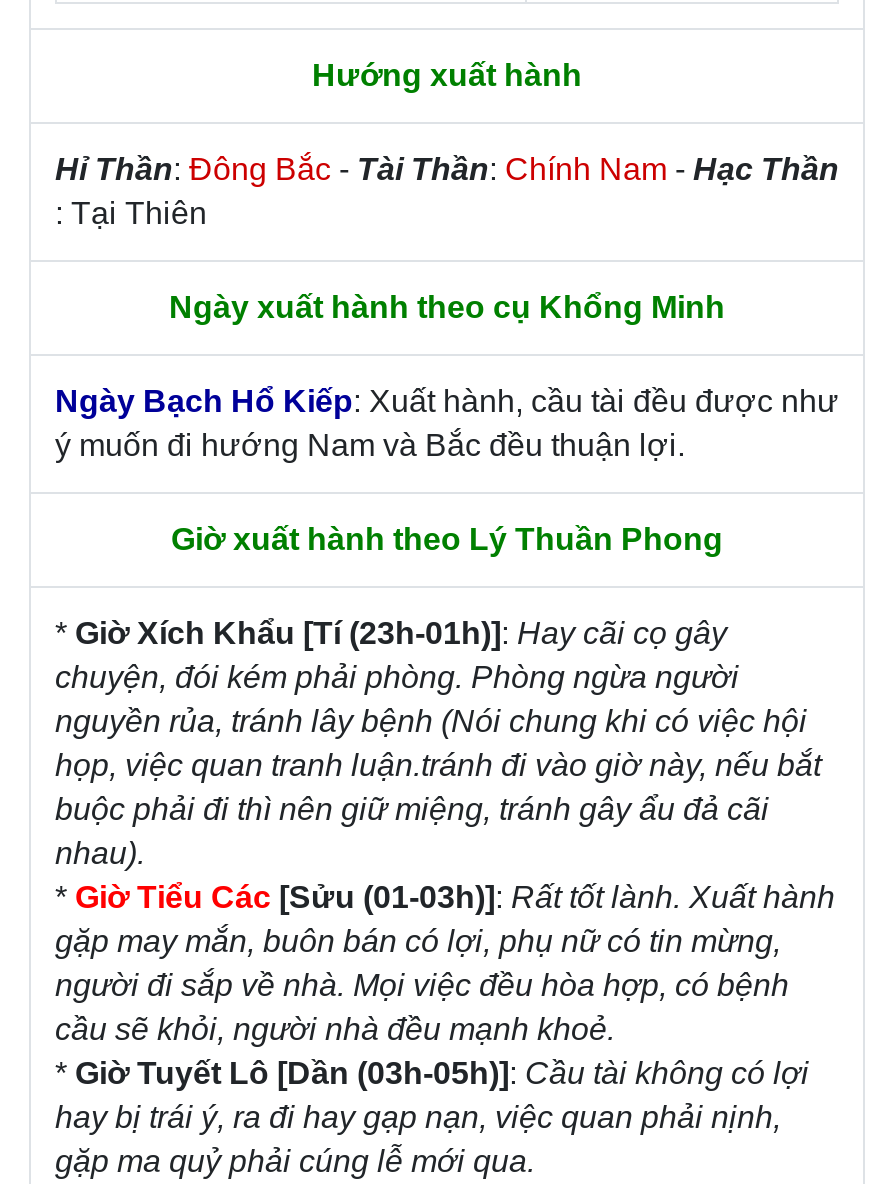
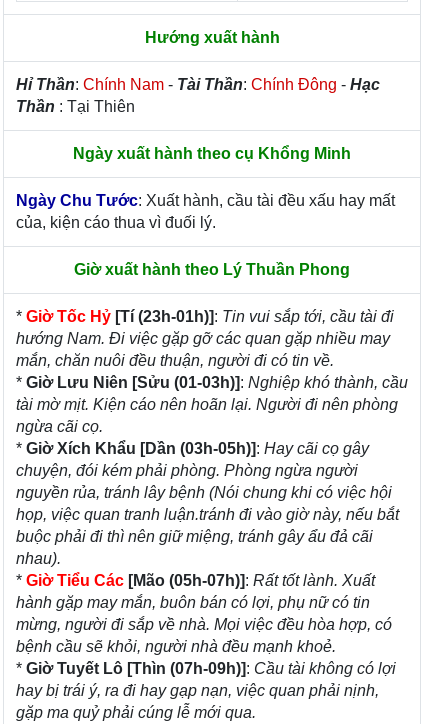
- Hỉ Thần: Đông Bắc - Tài Thần: Chính Nam - Hạc Thần
- : Tại Thiên
+ Hỉ Thần: Chính Nam - Tài Thần: Chính Đông - Hạc
+ Thần: Tại Thiên

- Ngày Bạch Hổ Kiếp: Xuất hành, cầu tài đều được như
- ý muốn đi hướng Nam và Bắc đều thuận lợi.
+ Ngày Chu Tước: Xuất hành, cầu tài đều xấu hay mất
+ của, kiện cáo thua vì đuối lý.

- * Giờ Xích Khẩu [Tí (23h-01h)]: Hay cãi cọ gây
+ * Giờ Tốc Hỷ [Tí (23h-01h)]: Tin vui sắp tới, cầu tài đi
+ hướng Nam. Đi việc gặp gỡ các quan gặp nhiều may
+ mắn, chăn nuôi đều thuận, người đi có tin về.
+ * Giờ Lưu Niên [Sửu (01-03h)]: Nghiệp khó thành, cầu
+ tài mờ mịt. Kiện cáo nên hoãn lại. Người đi nên phòng
+ ngừa cãi cọ.
+ * Giờ Xích Khẩu [Dần (03h-05h)]: Hay cãi cọ gây

- * Giờ Tiểu Các [Sửu (01-03h)]: Rất tốt lành. Xuất hành
- gặp may mắn, buôn bán có lợi, phụ nữ có tin mừng,
- người đi sắp về nhà. Mọi việc đều hòa hợp, có bệnh
- cầu sẽ khỏi, người nhà đều mạnh khoẻ.
- * Giờ Tuyết Lô [Dần (03h-05h)]: Cầu tài không có lợi
+ * Giờ Tiểu Các [Mão (05h-07h)]: Rất tốt lành. Xuất
+ hành gặp may mắn, buôn bán có lợi, phụ nữ có tin
+ mừng, người đi sắp về nhà. Mọi việc đều hòa hợp, có
+ bệnh cầu sẽ khỏi, người nhà đều mạnh khoẻ.
+ * Giờ Tuyết Lô [Thìn (07h-09h)]: Cầu tài không có lợi
